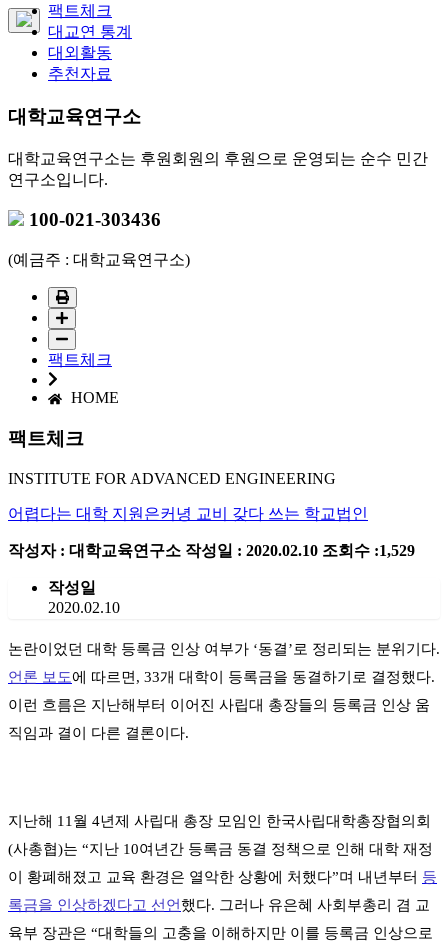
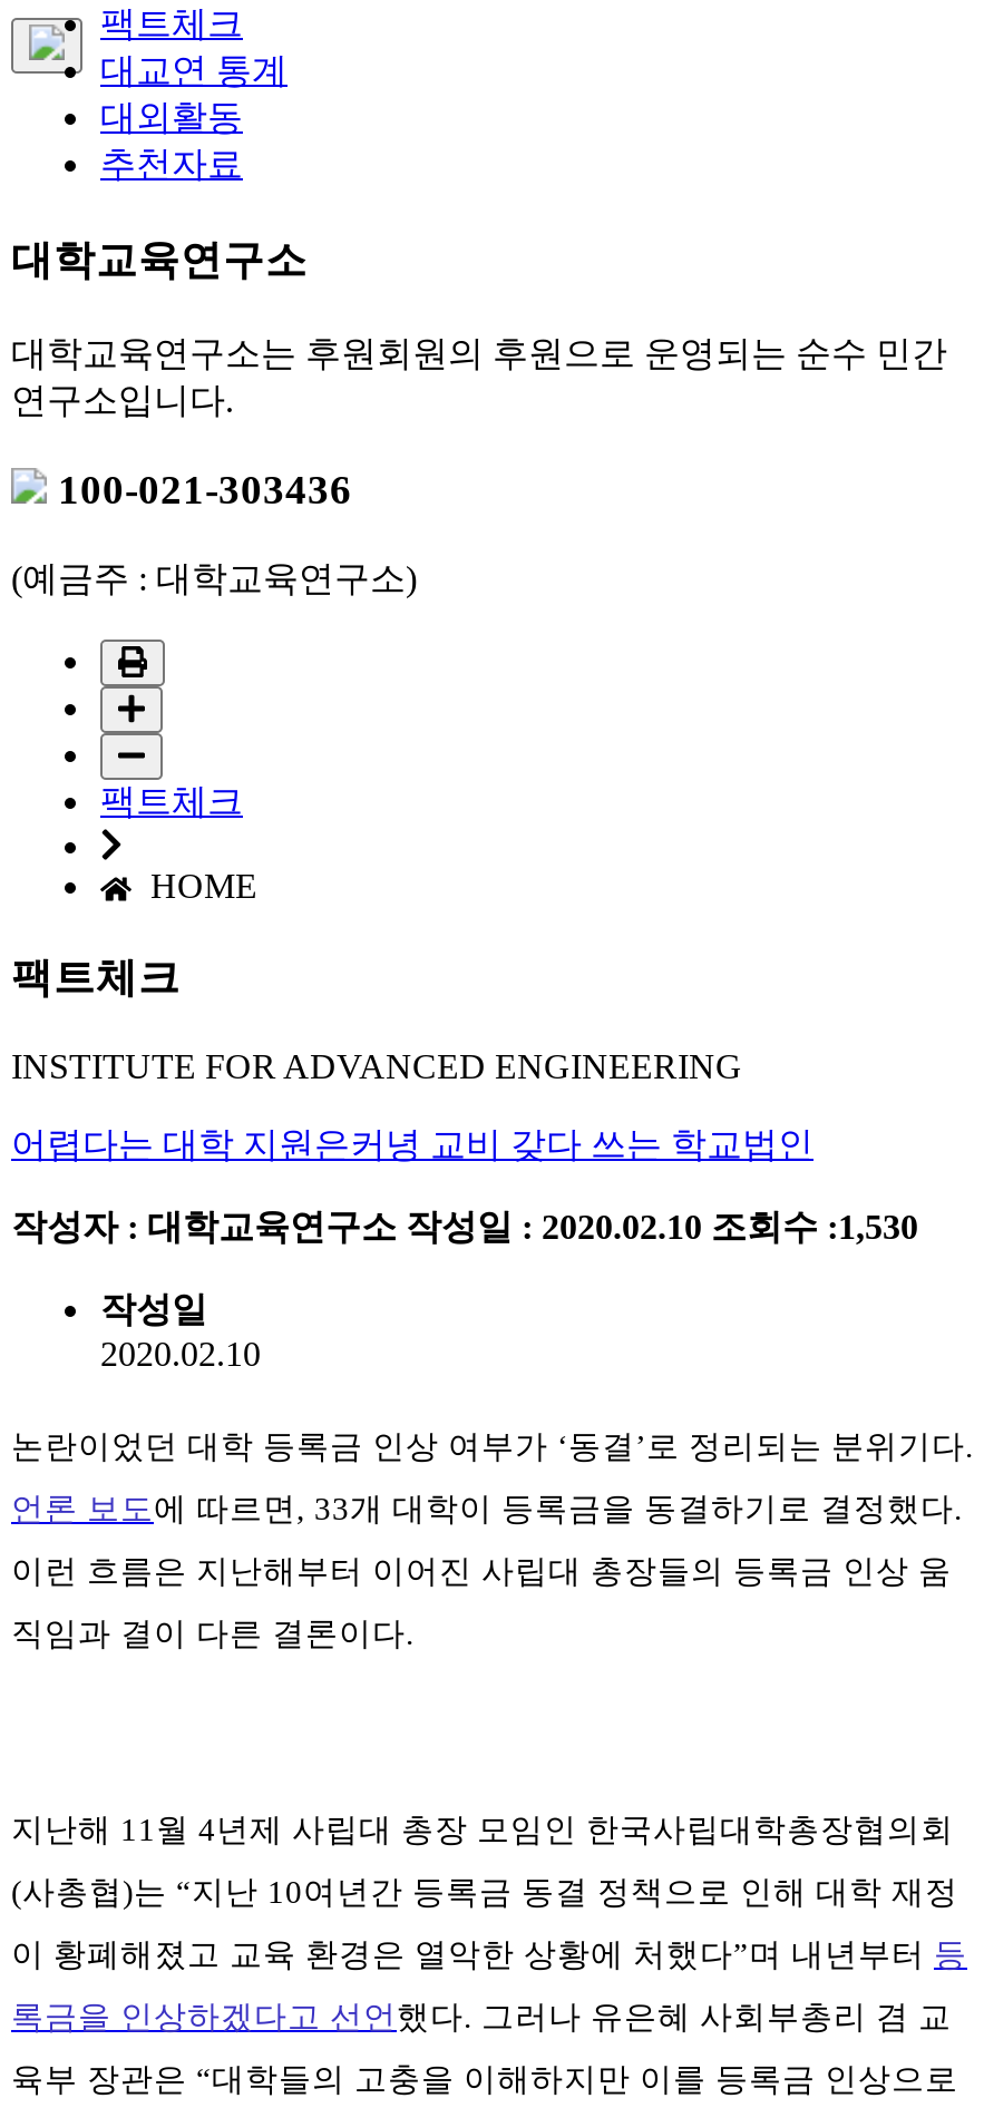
- 작성자 : 대학교육연구소 작성일 : 2020.02.10 조회수 :1,529
+ 작성자 : 대학교육연구소 작성일 : 2020.02.10 조회수 :1,530
